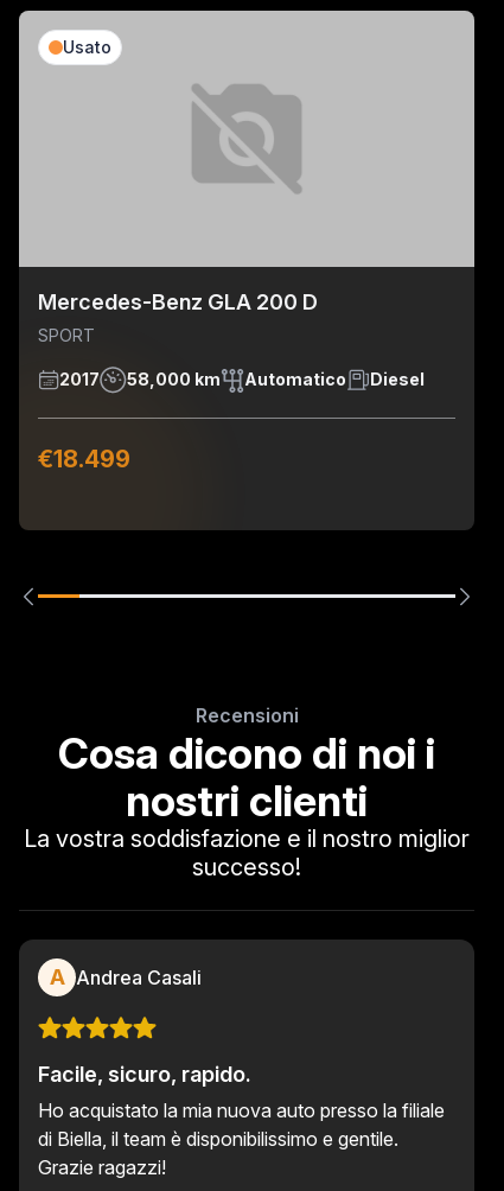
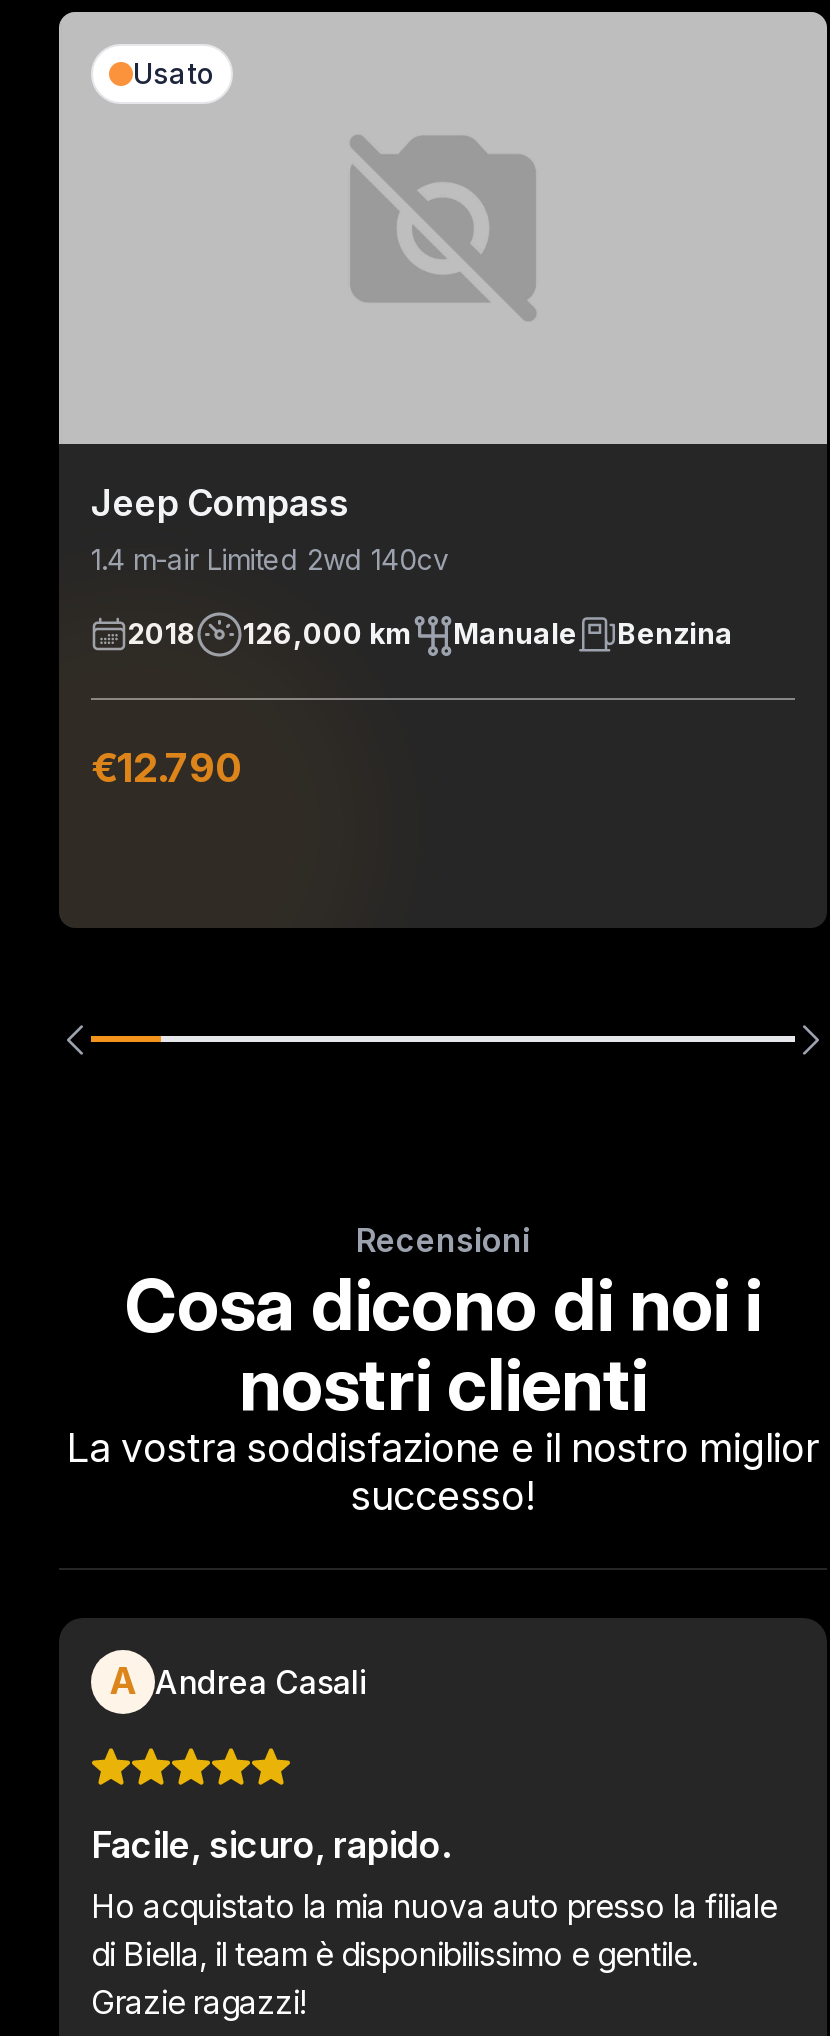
- Mercedes-Benz GLA 200 D
- SPORT
+ Jeep Compass
+ 1.4 m-air Limited 2wd 140cv

- 2017
- 58,000 km
- Automatico
- Diesel
+ 2018
+ 126,000 km
+ Manuale
+ Benzina

- €18.499
+ €12.790
